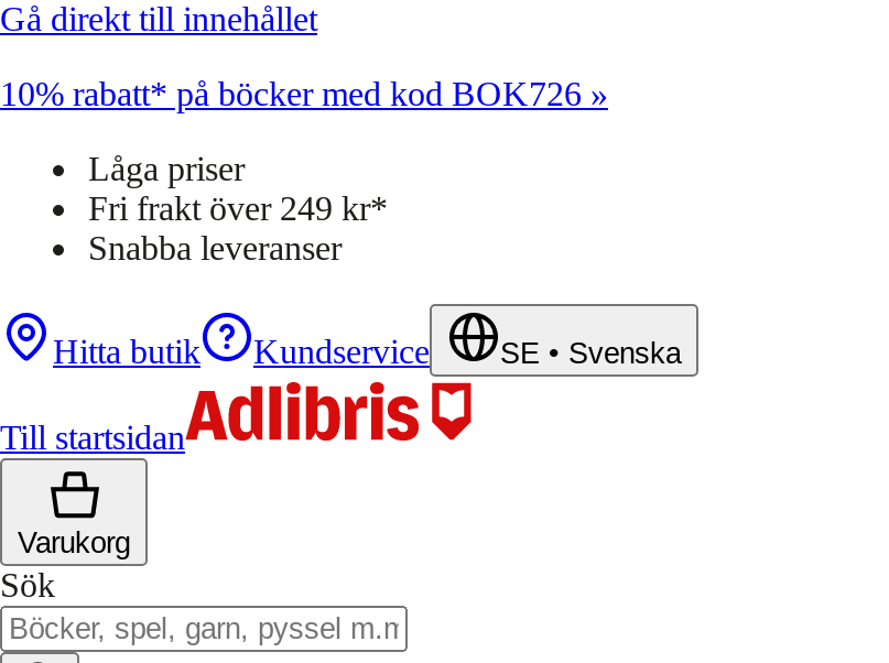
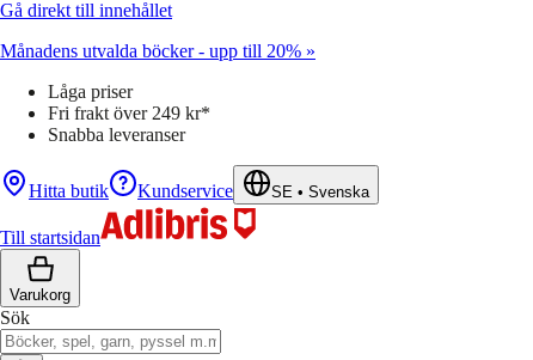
- 10% rabatt* på böcker med kod BOK726 »
+ Månadens utvalda böcker - upp till 20% »
